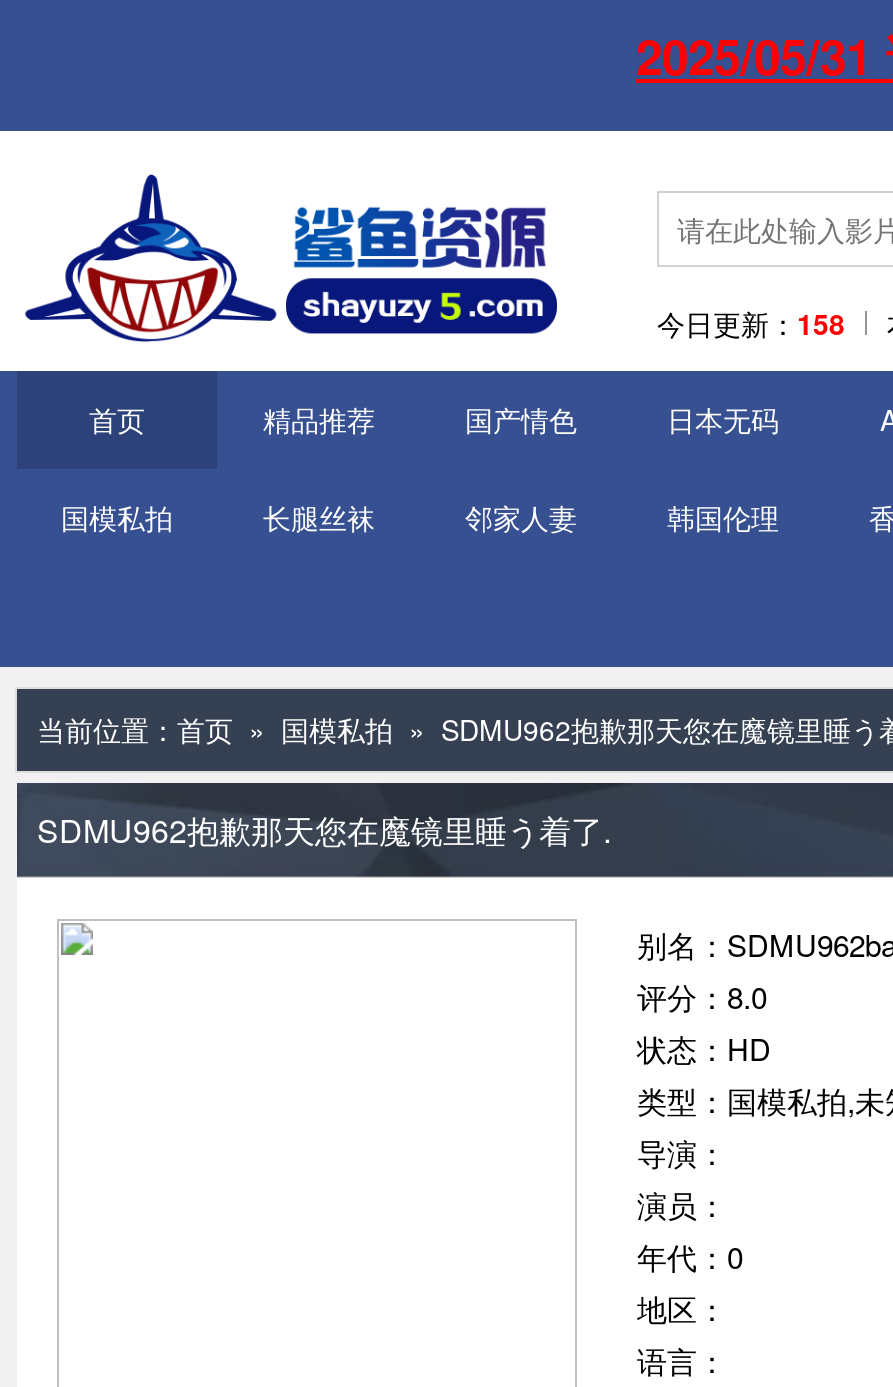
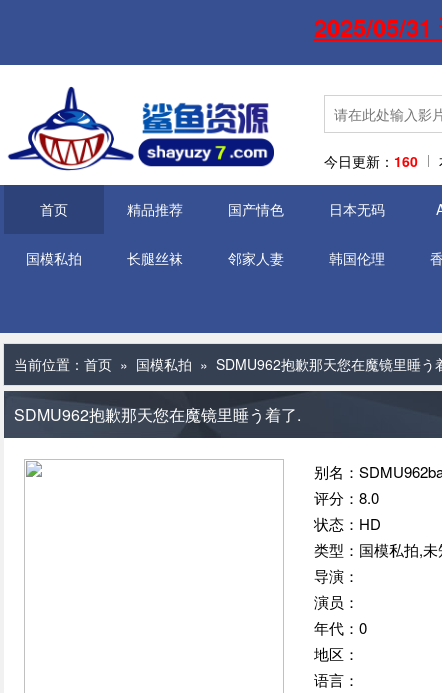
- 今日更新：158
+ 今日更新：160
